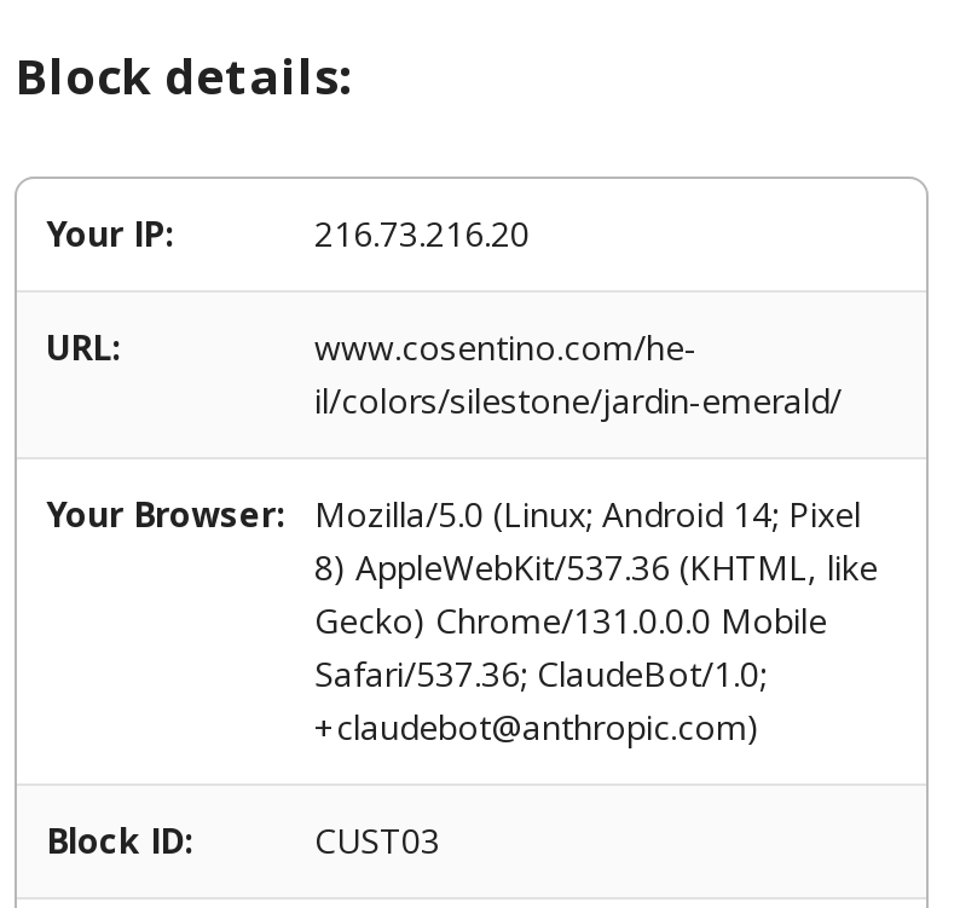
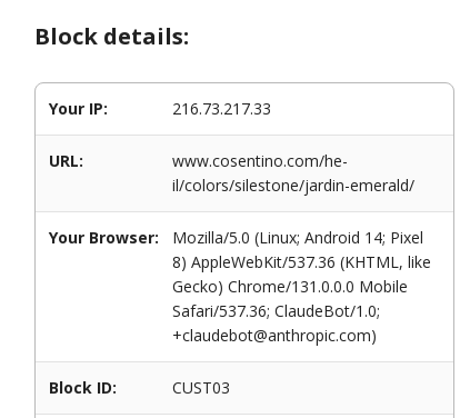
- 216.73.216.20
+ 216.73.217.33
